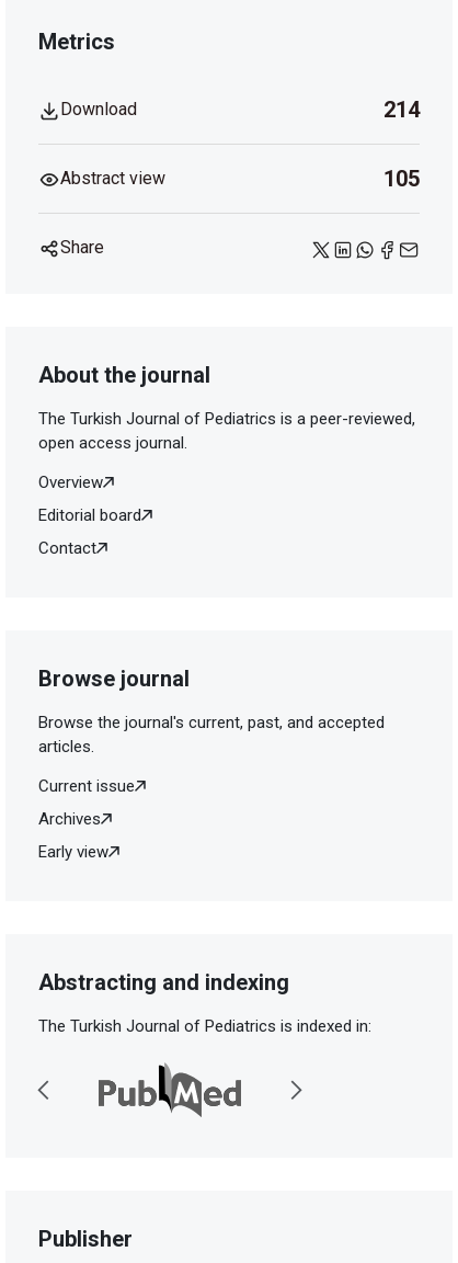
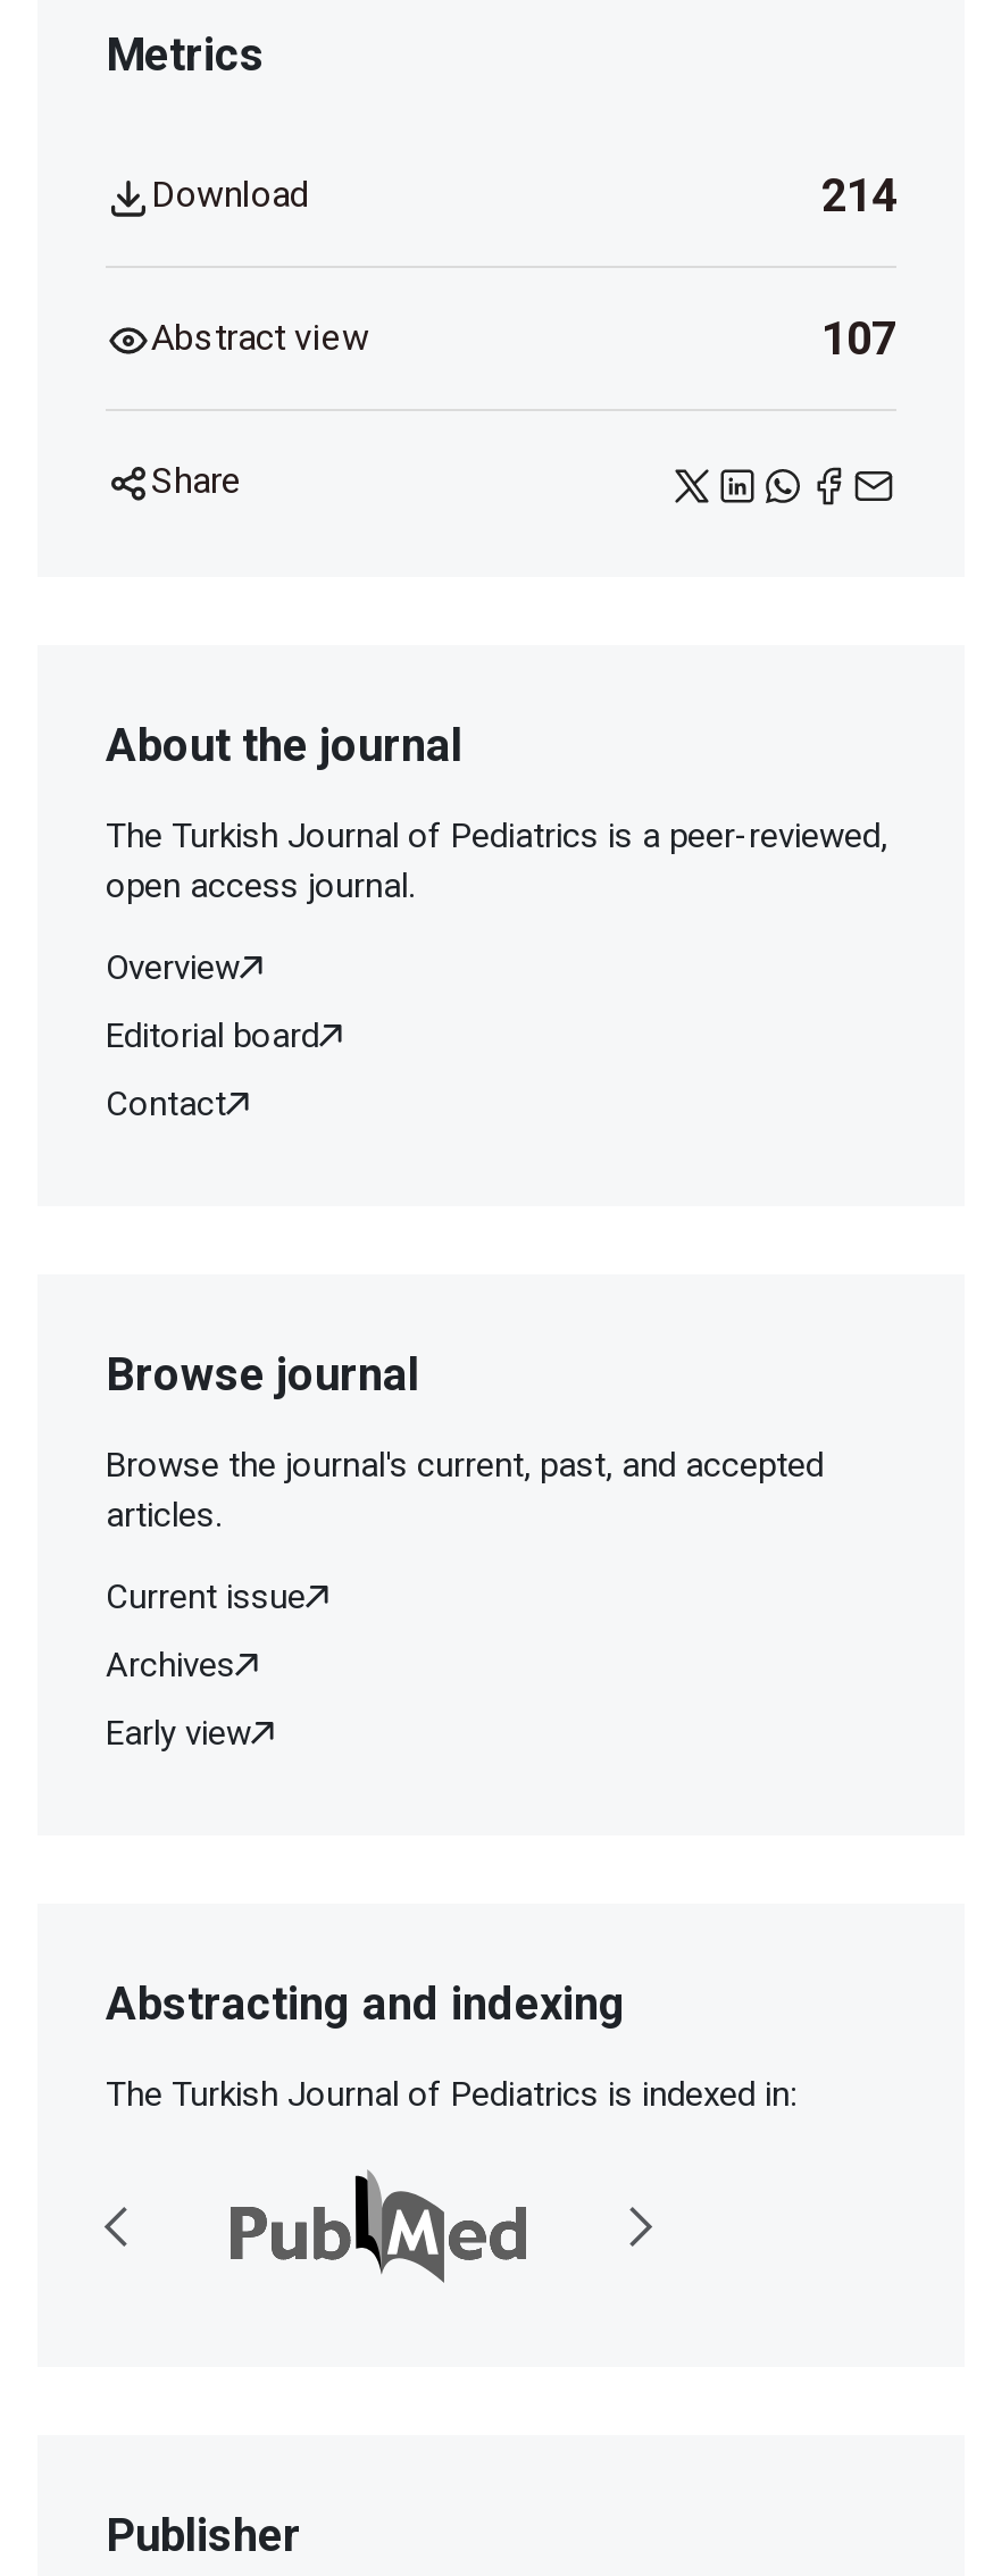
- 105
+ 107
